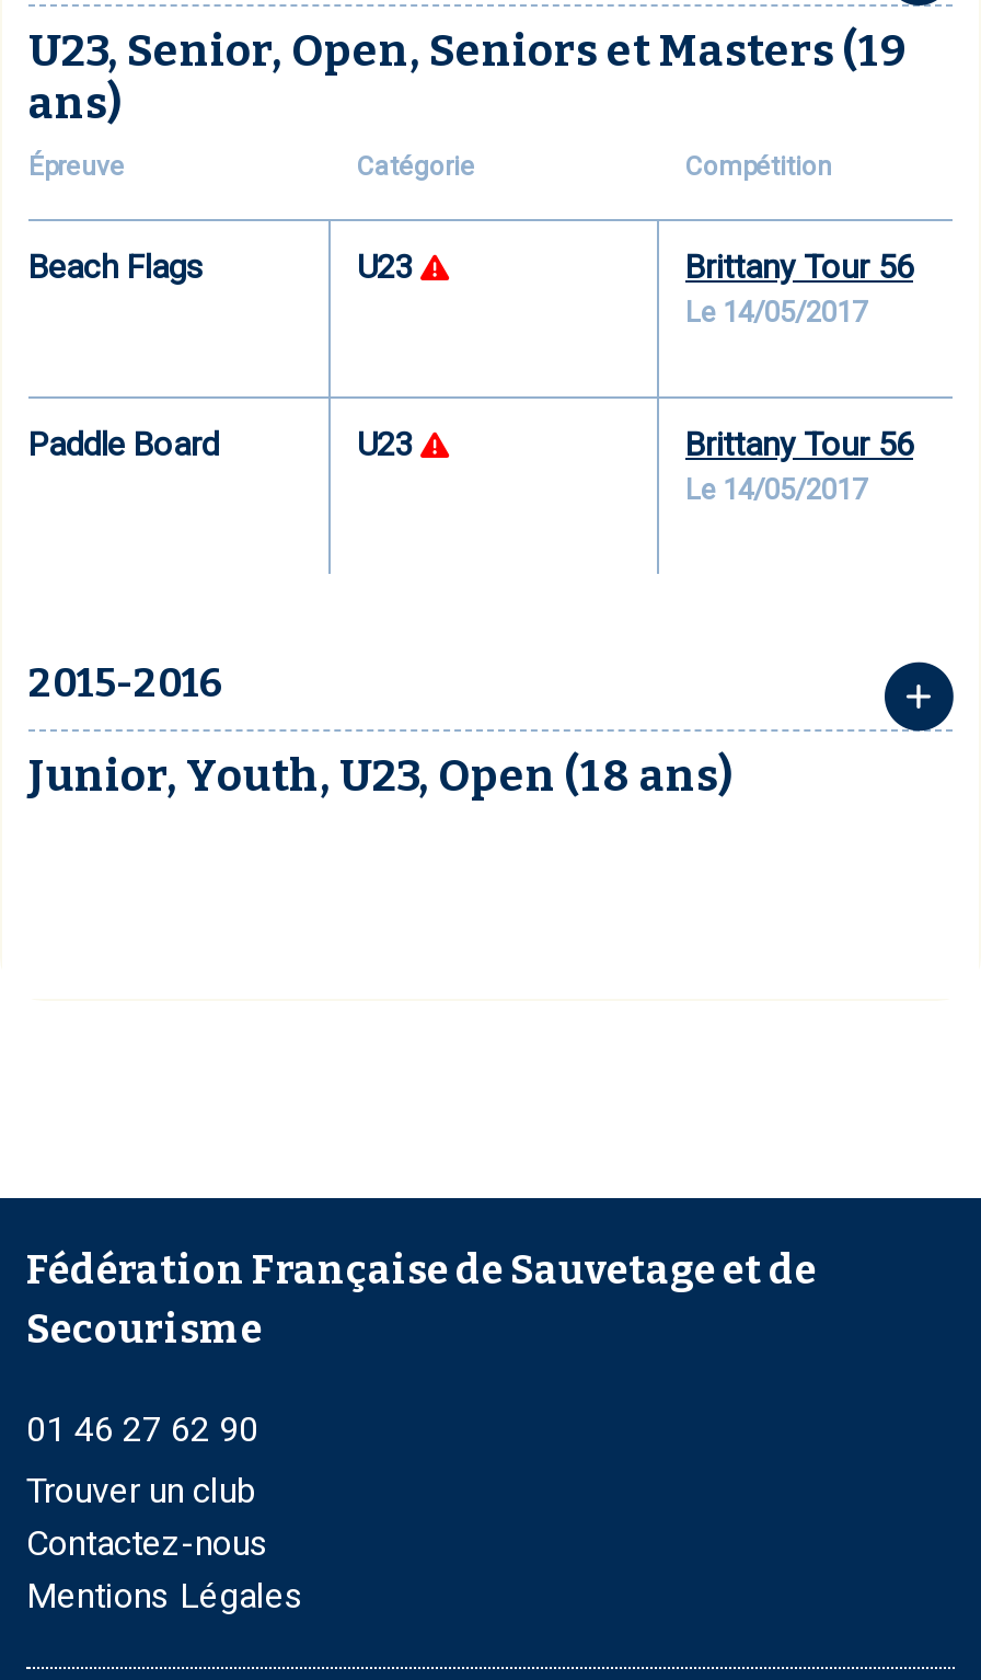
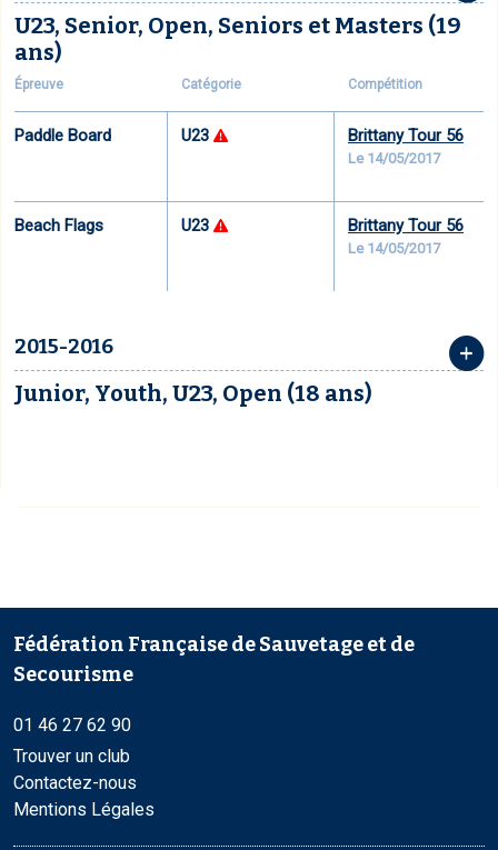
moved down: Beach Flags

moved up: Paddle Board
